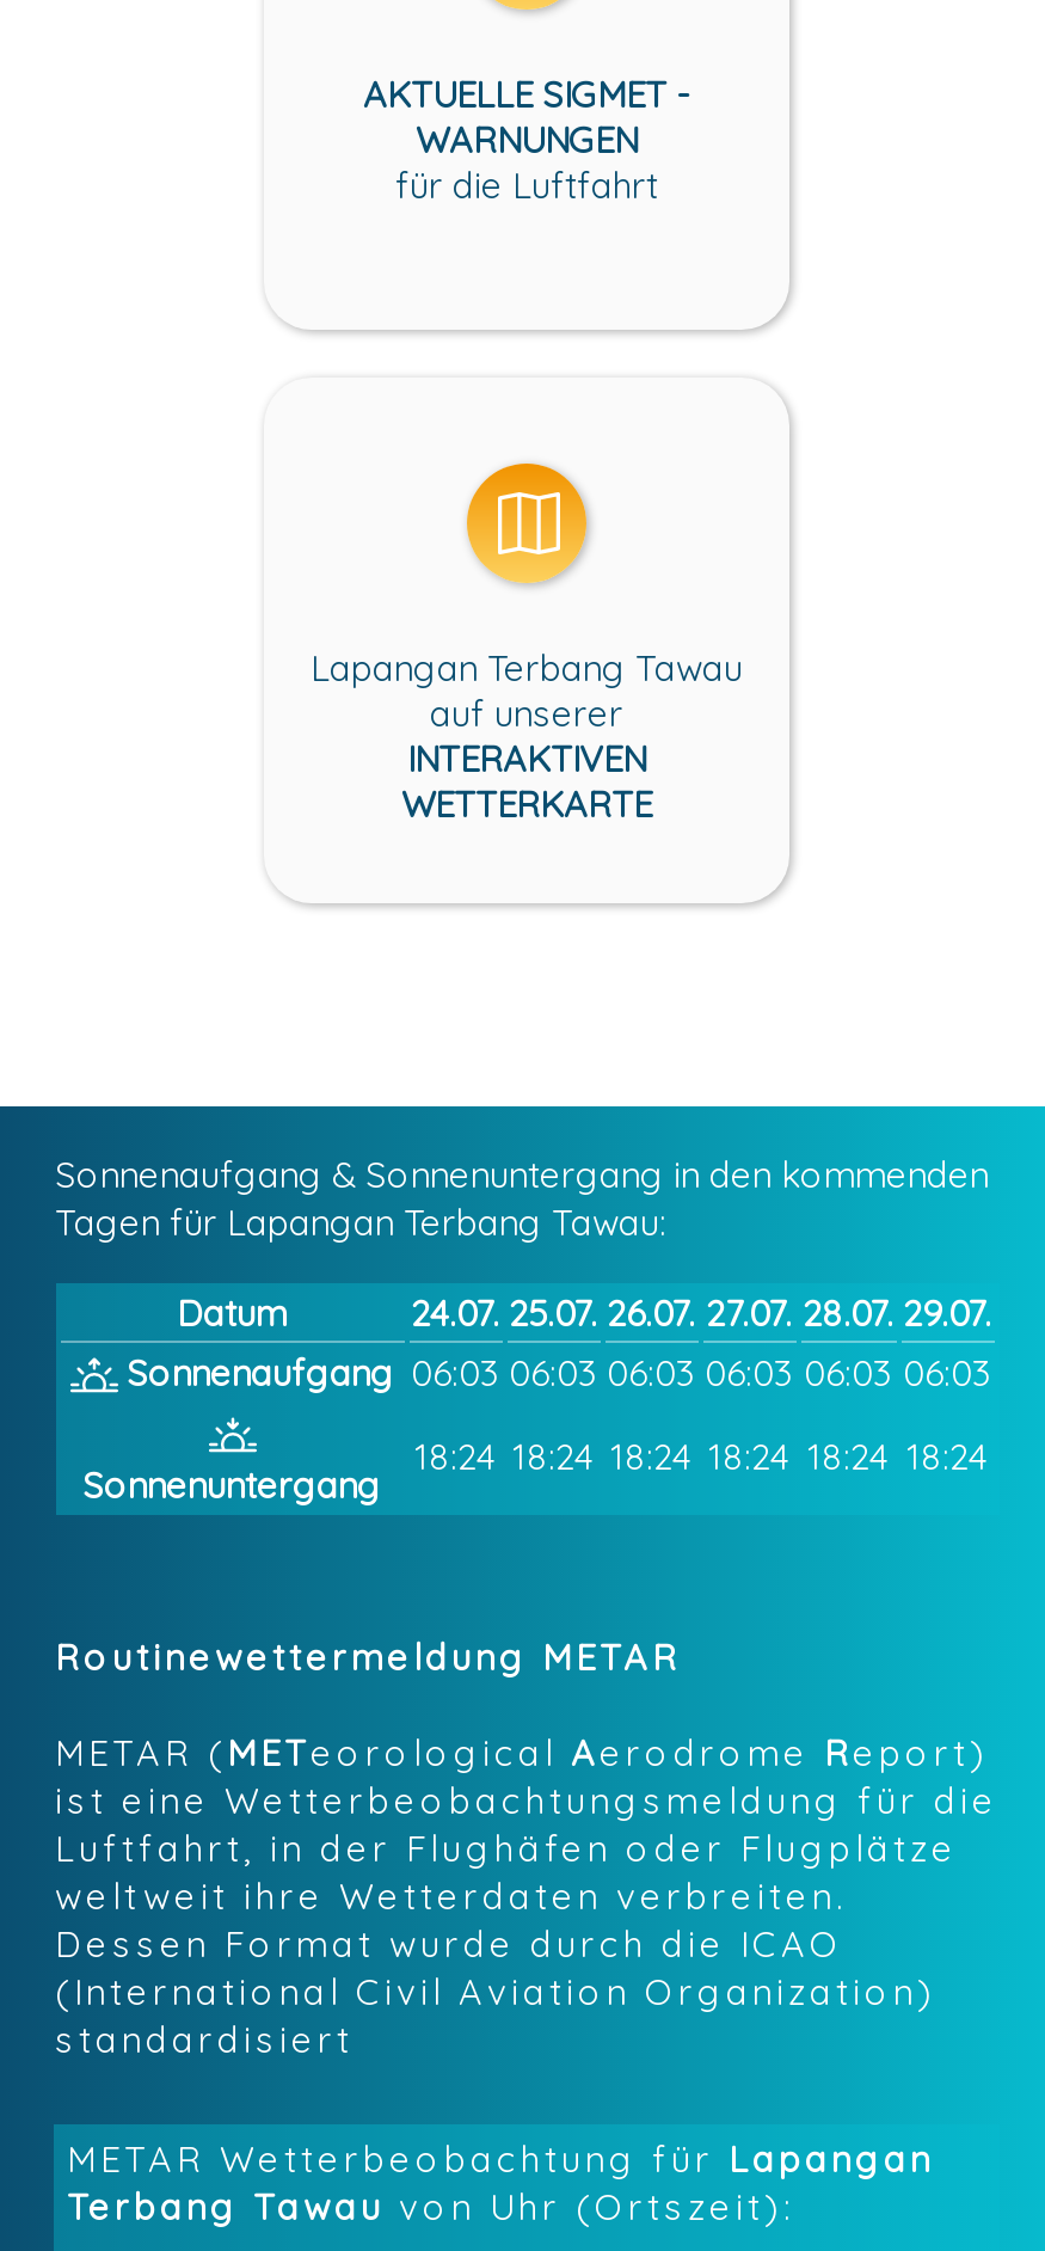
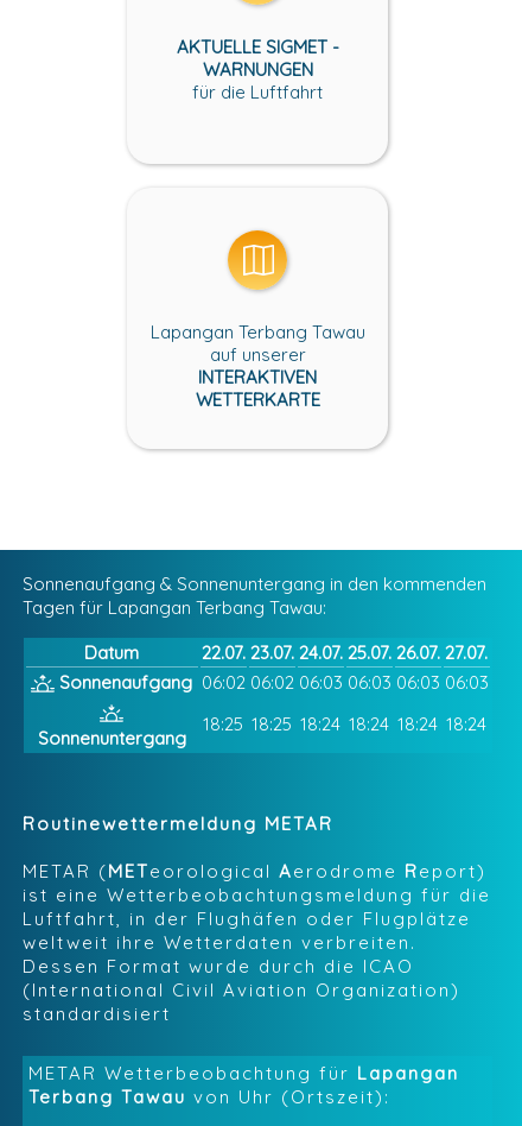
- 24.07. 25.07. 26.07. 27.07. 28.07. 29.07.
+ 22.07. 23.07. 24.07. 25.07. 26.07. 27.07.

- Sonnenaufgang 06:03 06:03 06:03 06:03 06:03 06:03
+ Sonnenaufgang 06:02 06:02 06:03 06:03 06:03 06:03

- 18:24 18:24 18:24 18:24 18:24 18:24
+ 18:25 18:25 18:24 18:24 18:24 18:24
